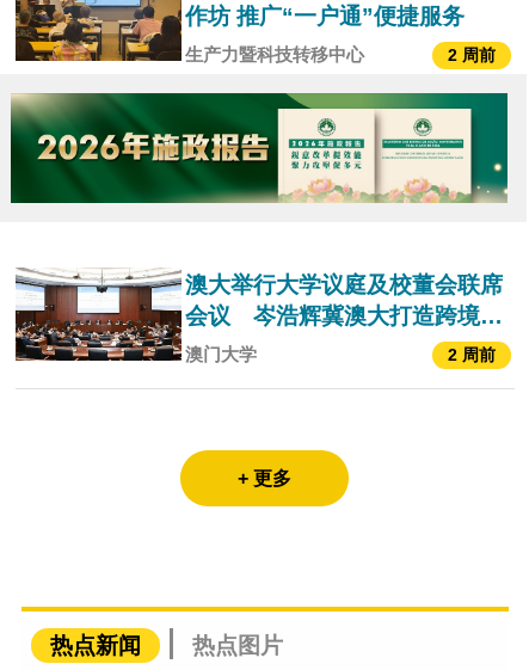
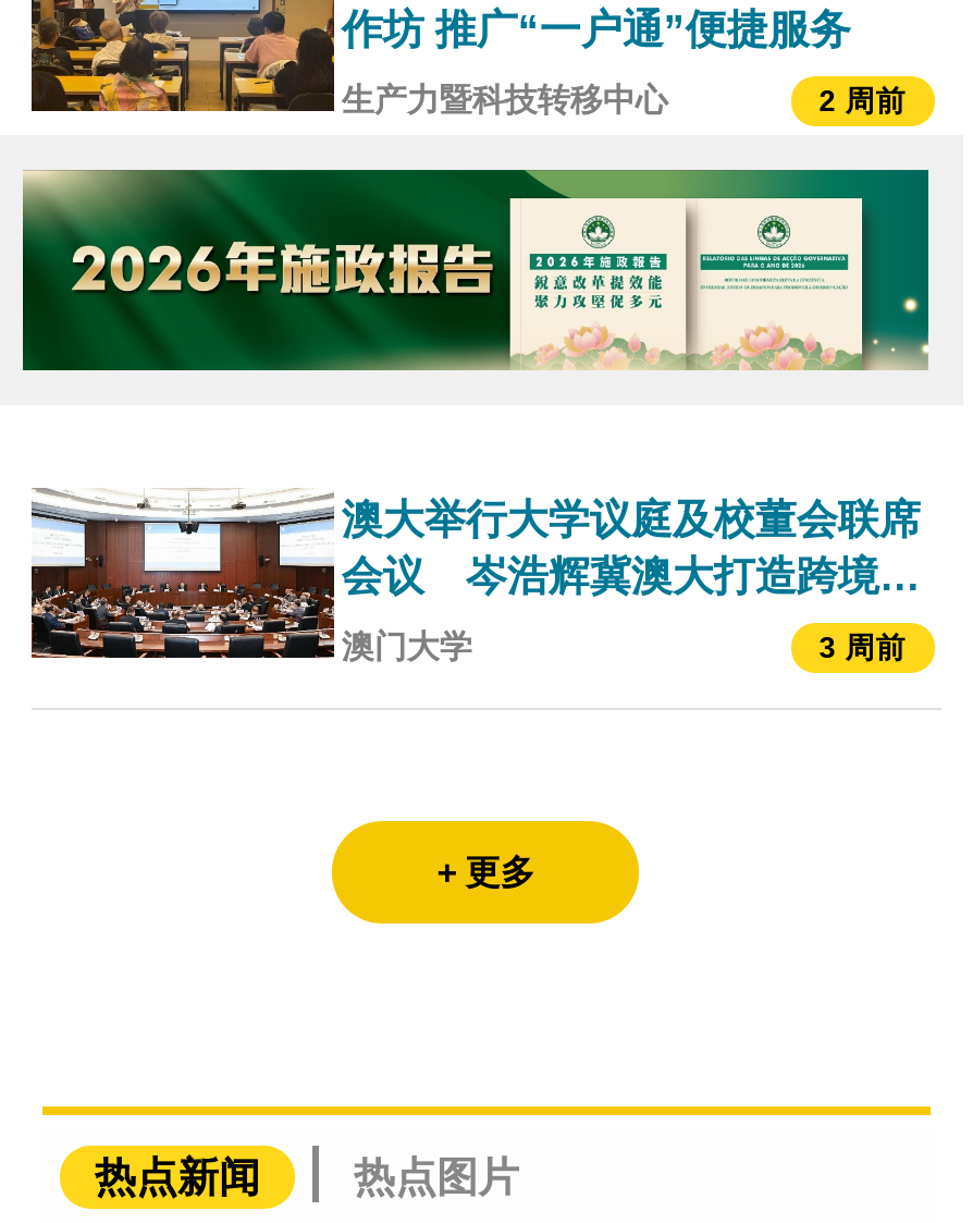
- 2 周前
+ 3 周前
